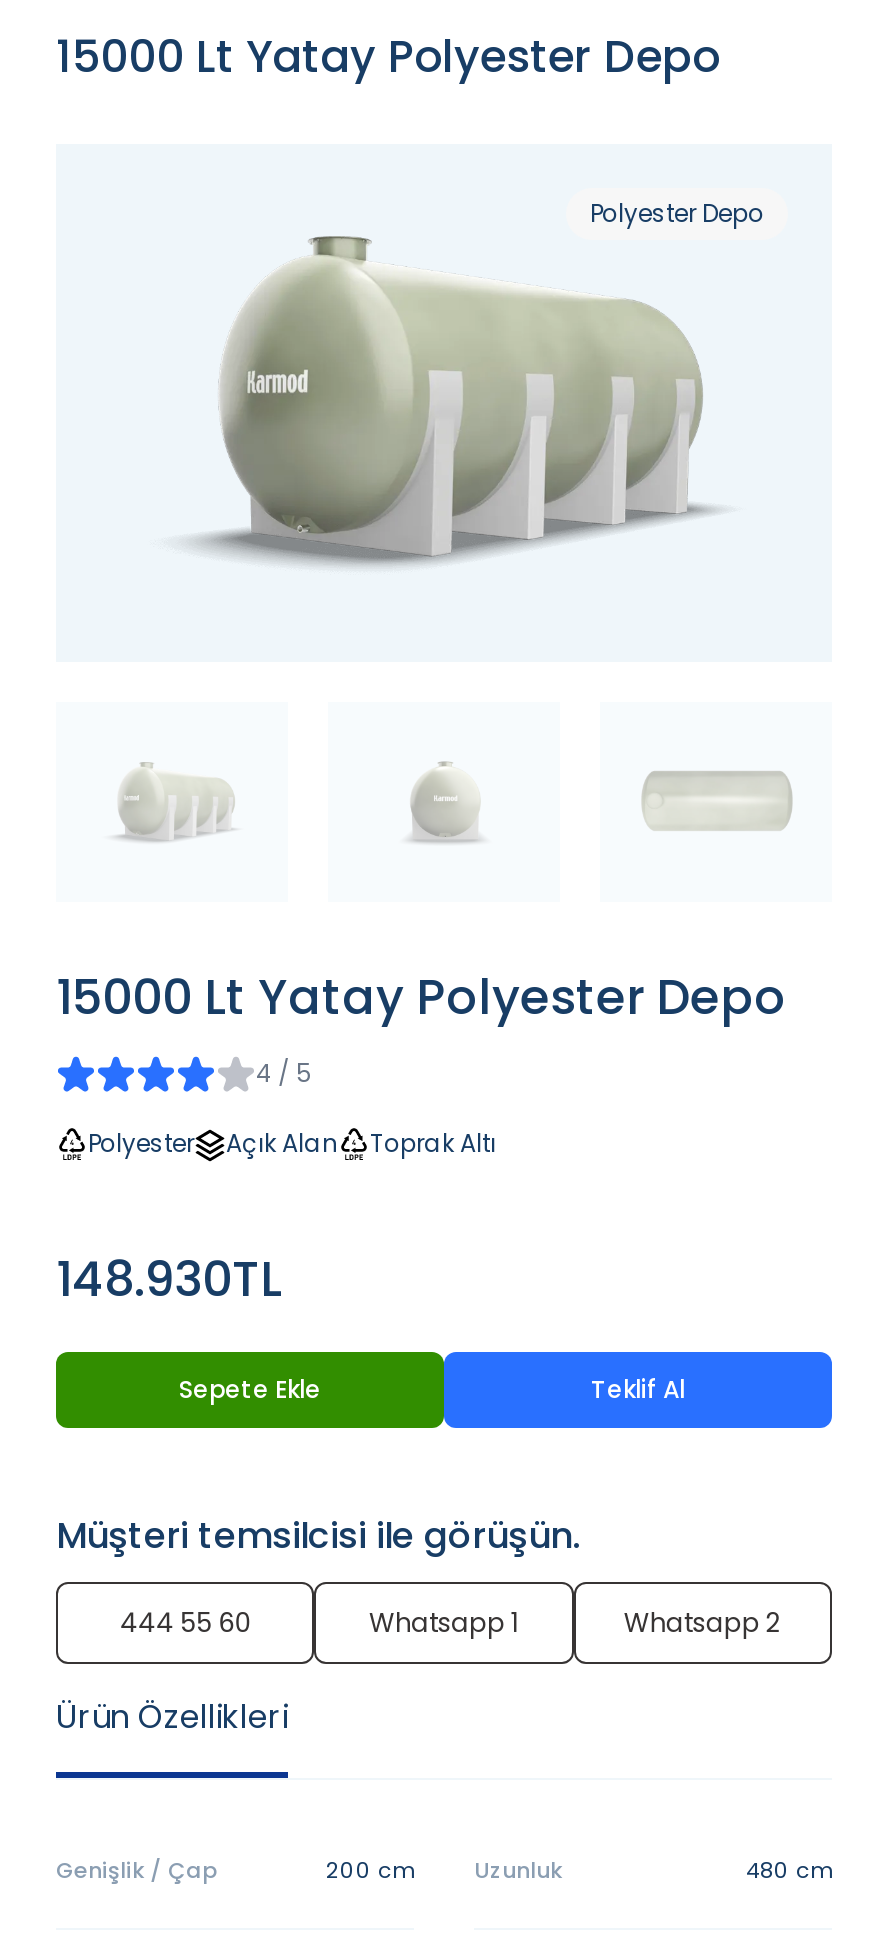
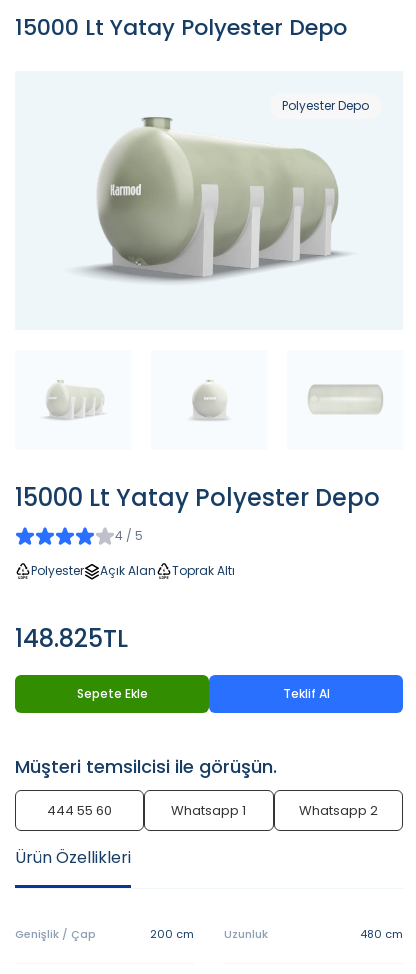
- 148.930TL
+ 148.825TL
